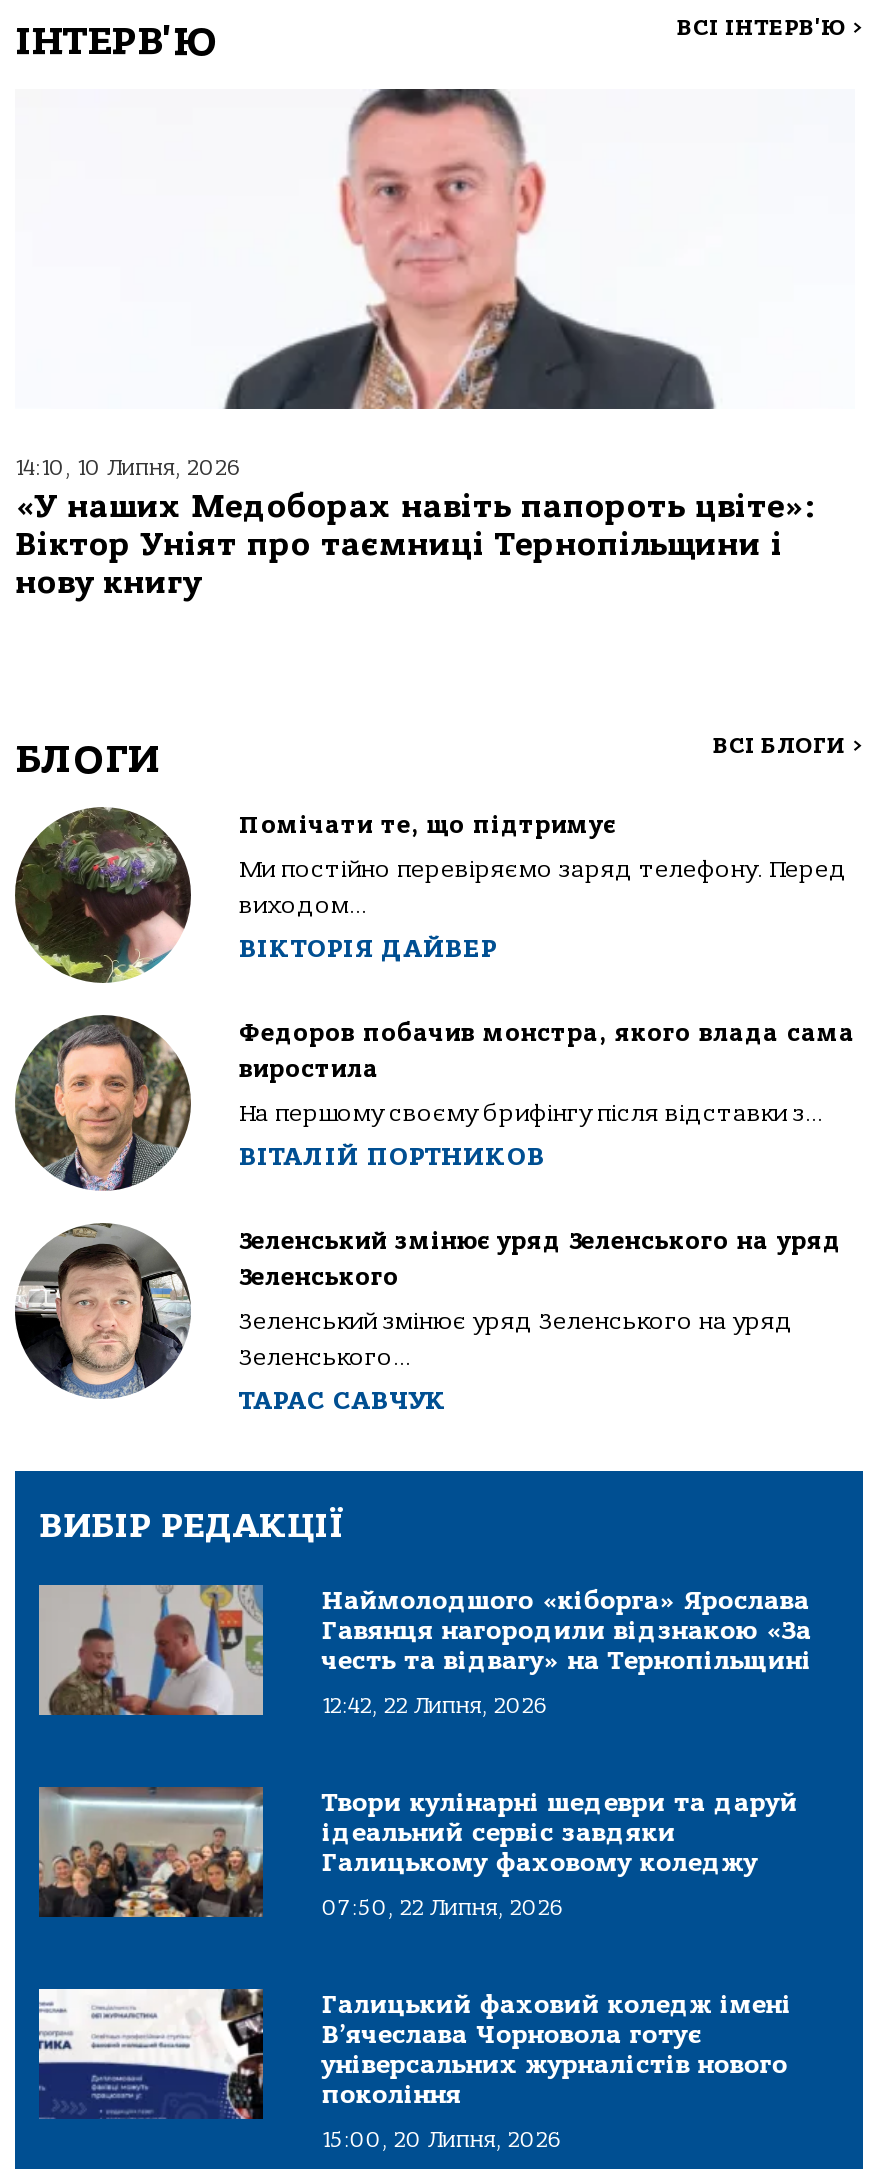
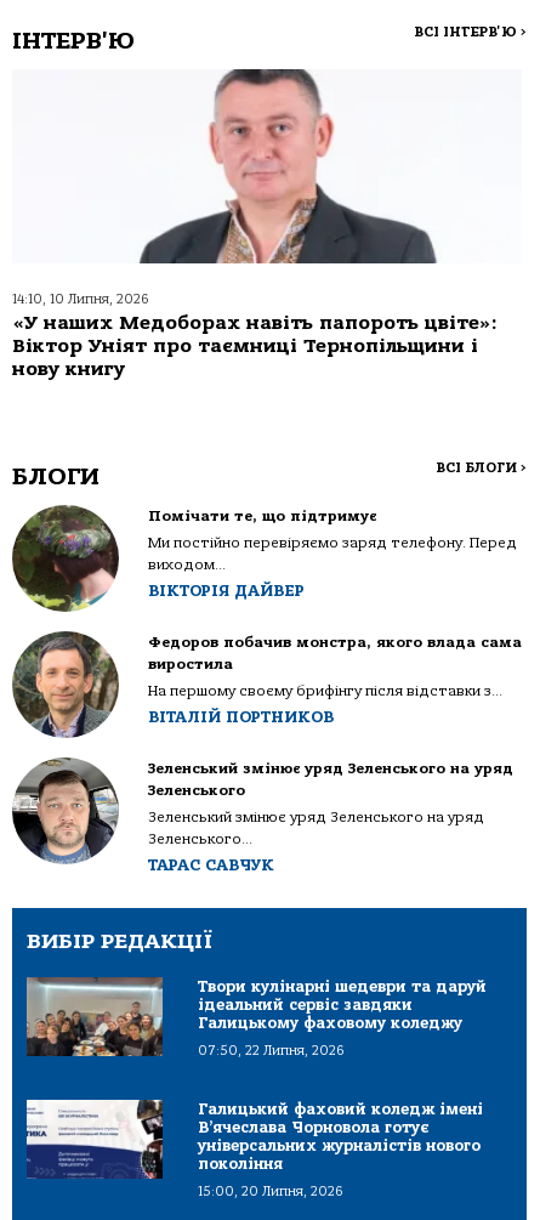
- [image]
- Наймолодшого «кіборга» Ярослава
- Гавянця нагородили відзнакою «За
- честь та відвагу» на Тернопільщині
- 12:42, 22 Липня, 2026
